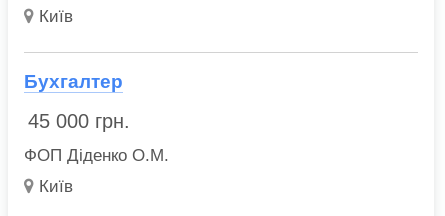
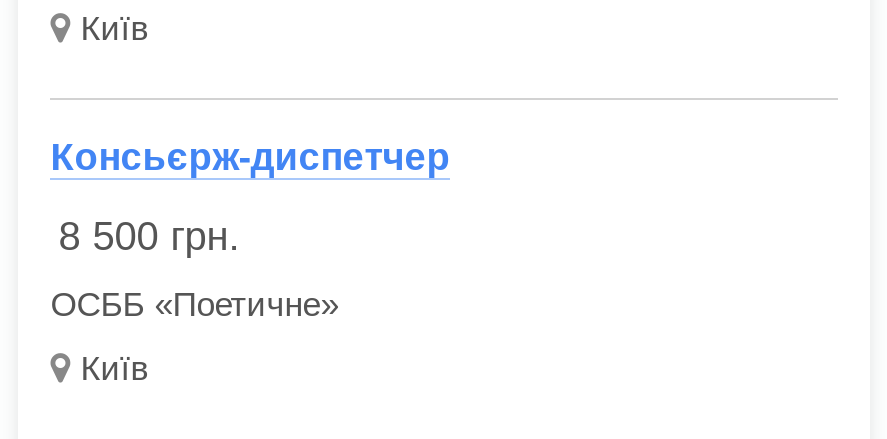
- Бухгалтер
+ Консьєрж-диспетчер

- 45 000 грн.
+ 8 500 грн.

- ФОП Діденко О.М.
+ ОСББ «Поетичне»
